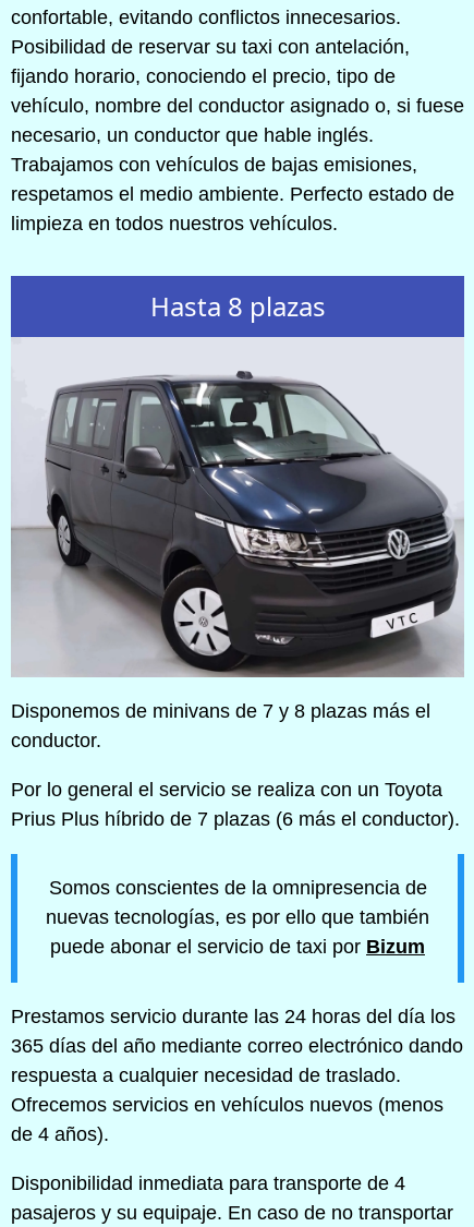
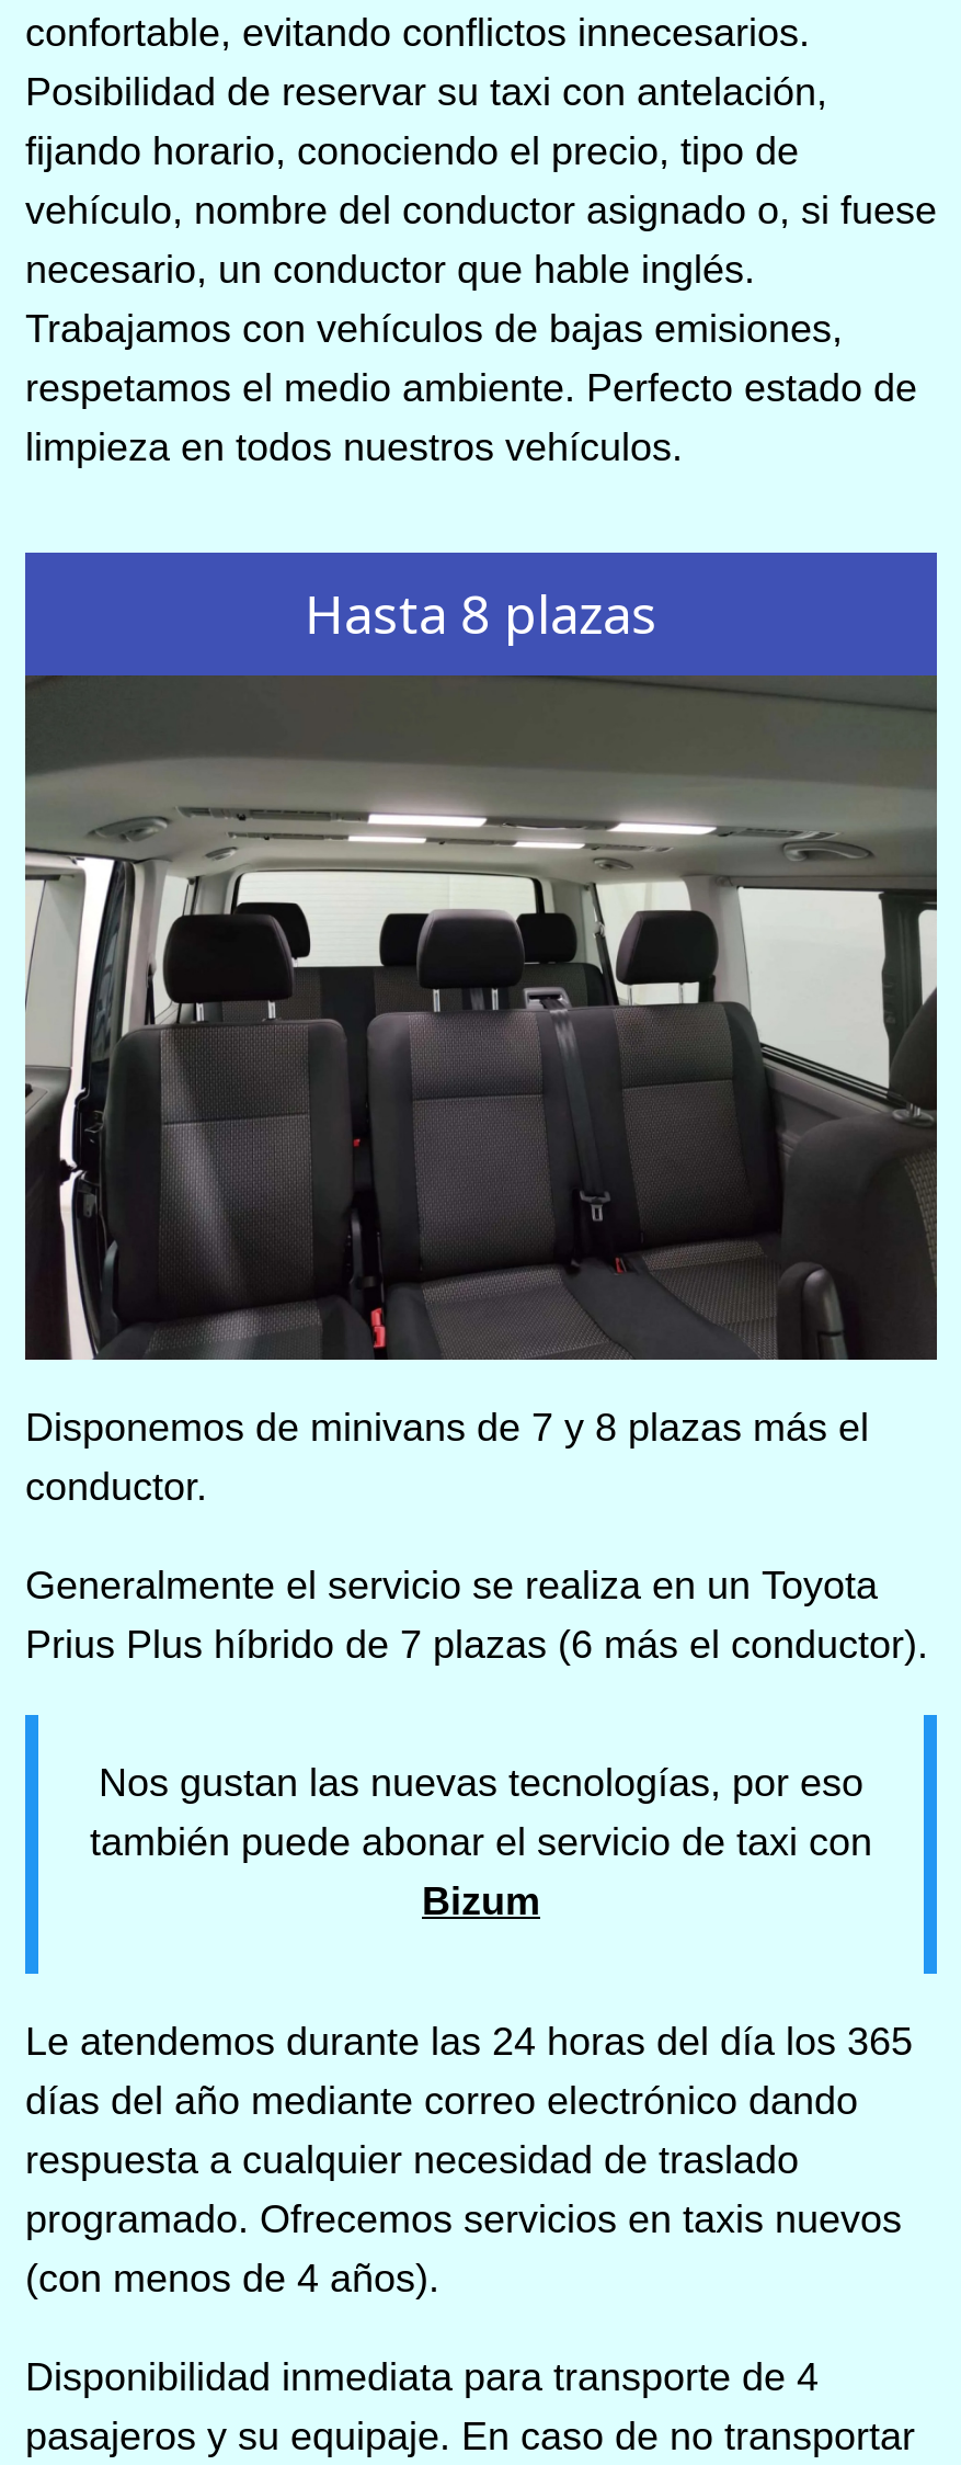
- [image]
+ [image]

- Por lo general el servicio se realiza con un Toyota
+ Generalmente el servicio se realiza en un Toyota

- Somos conscientes de la omnipresencia de
- nuevas tecnologías, es por ello que también
- puede abonar el servicio de taxi por Bizum
+ Nos gustan las nuevas tecnologías, por eso
+ también puede abonar el servicio de taxi con
+ Bizum

- Prestamos servicio durante las 24 horas del día los
- 365 días del año mediante correo electrónico dando
- respuesta a cualquier necesidad de traslado.
- Ofrecemos servicios en vehículos nuevos (menos
- de 4 años).
+ Le atendemos durante las 24 horas del día los 365
+ días del año mediante correo electrónico dando
+ respuesta a cualquier necesidad de traslado
+ programado. Ofrecemos servicios en taxis nuevos
+ (con menos de 4 años).
